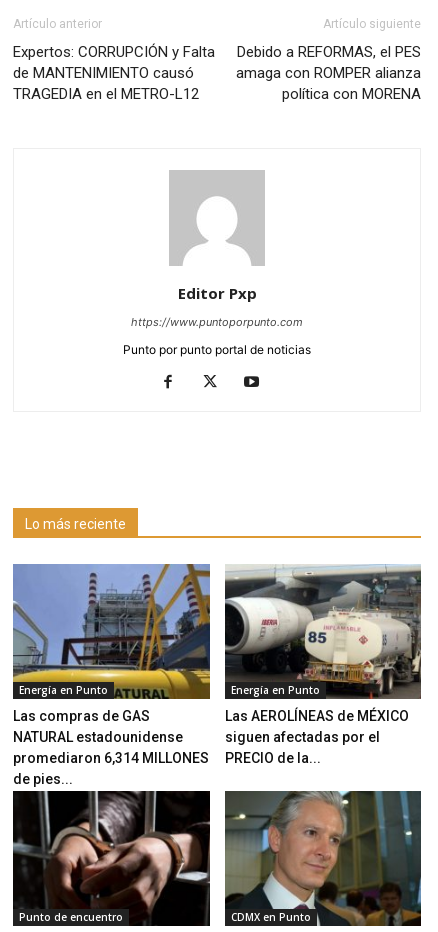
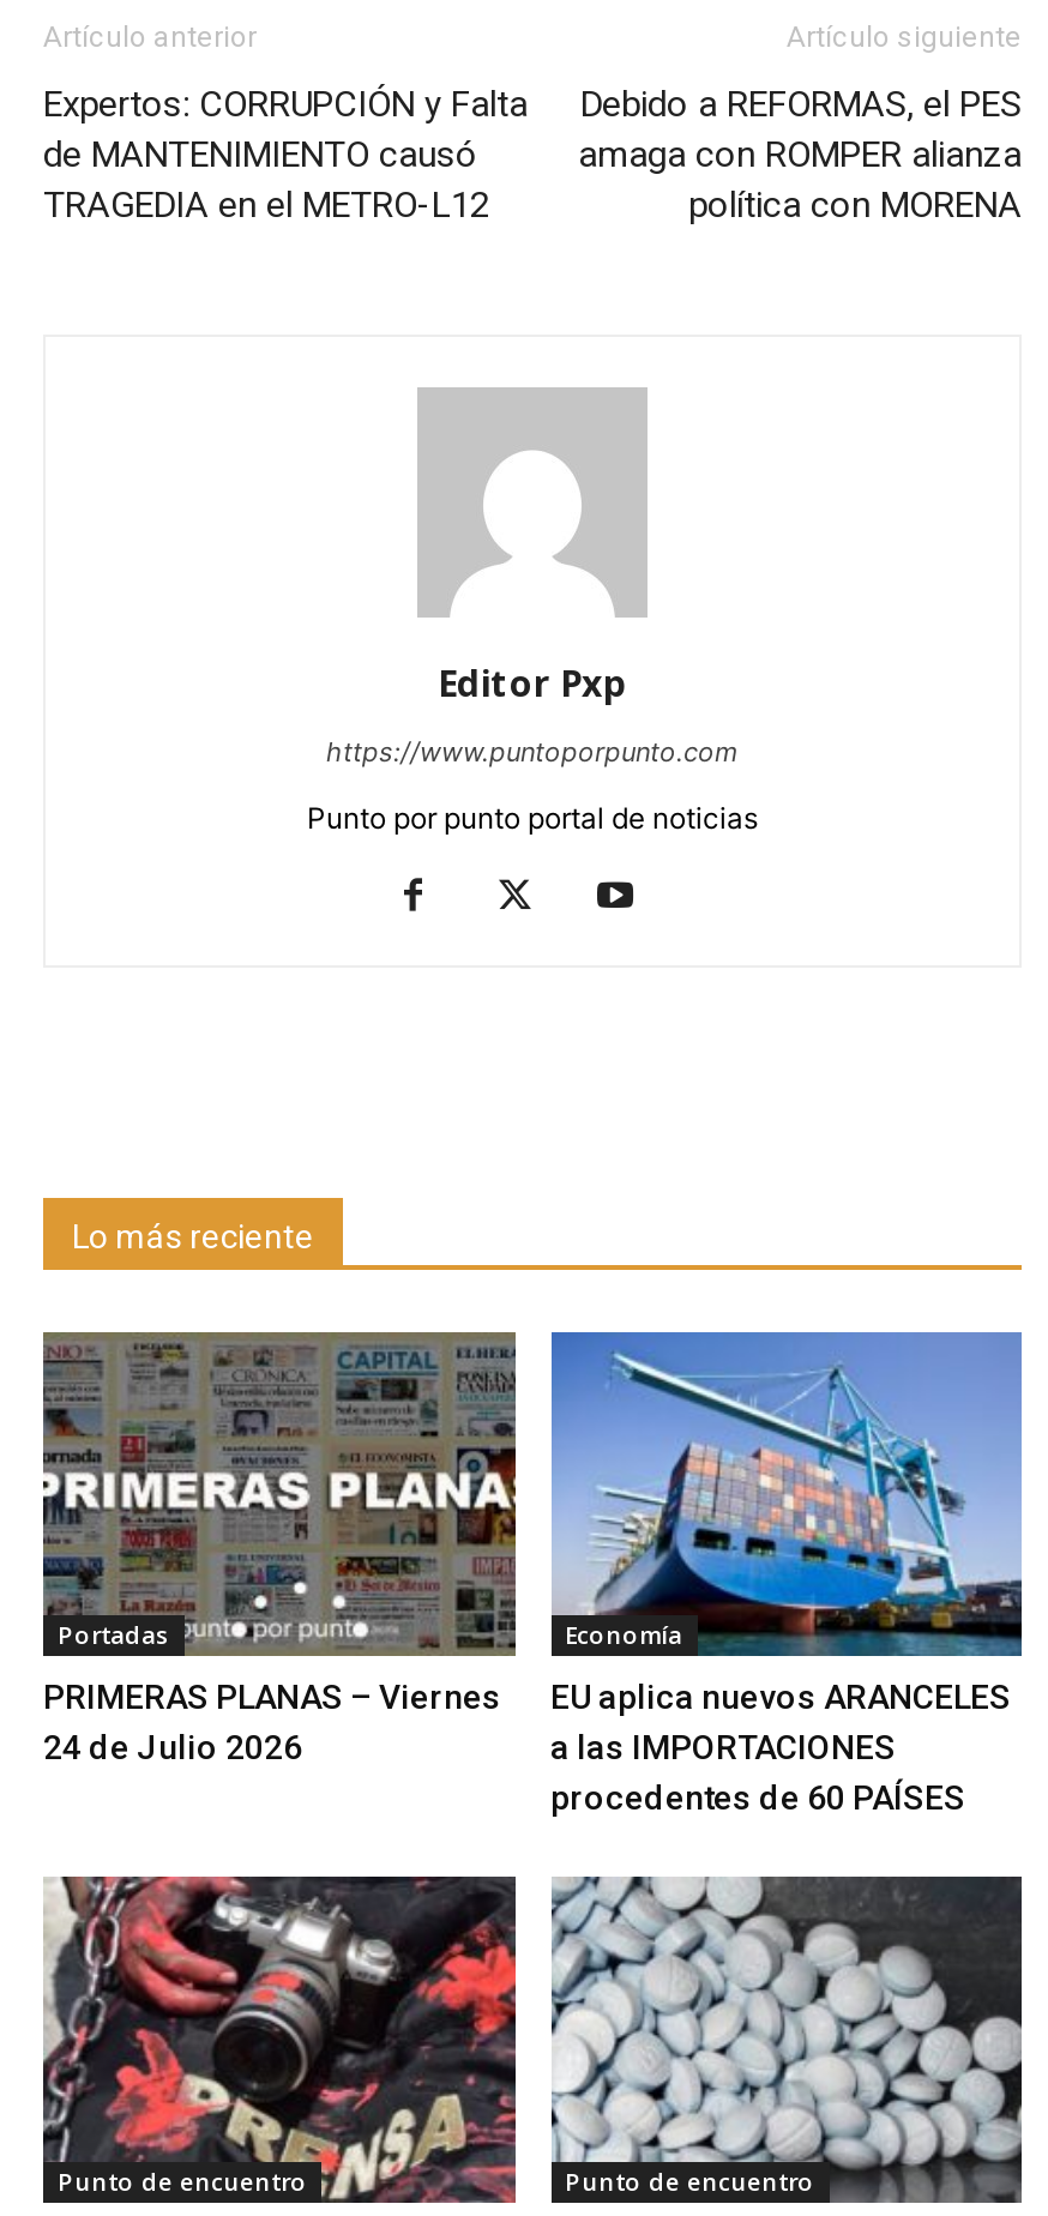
- [image]
- Energía en Punto
+ [image]
+ Portadas

- [image]
- Energía en Punto
+ [image]
+ Economía

- Las compras de GAS
- NATURAL estadounidense
- promediaron 6,314 MILLONES
- de pies...
+ PRIMERAS PLANAS – Viernes
+ 24 de Julio 2026

- Las AEROLÍNEAS de MÉXICO
- siguen afectadas por el
- PRECIO de la...
+ EU aplica nuevos ARANCELES
+ a las IMPORTACIONES
+ procedentes de 60 PAÍSES

- [image]
- CDMX en Punto
+ [image]
+ Punto de encuentro

- [image]
+ [image]
